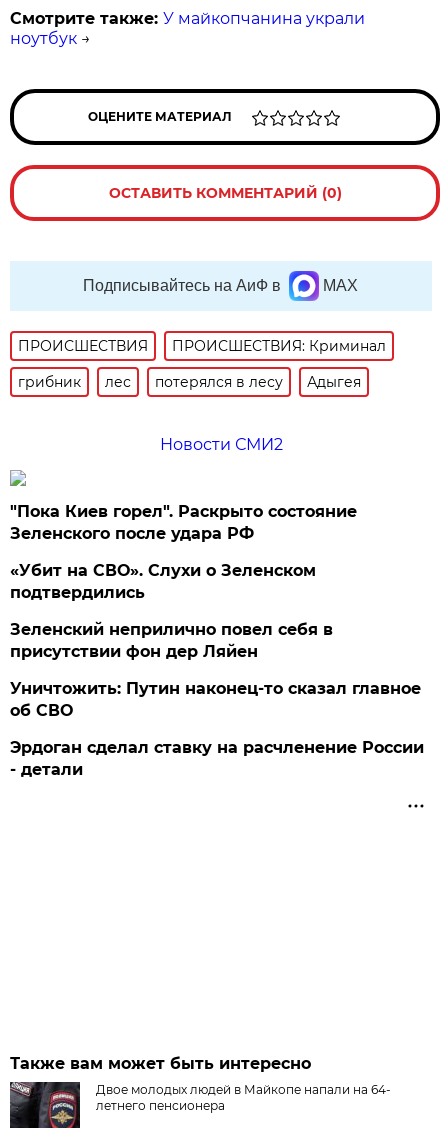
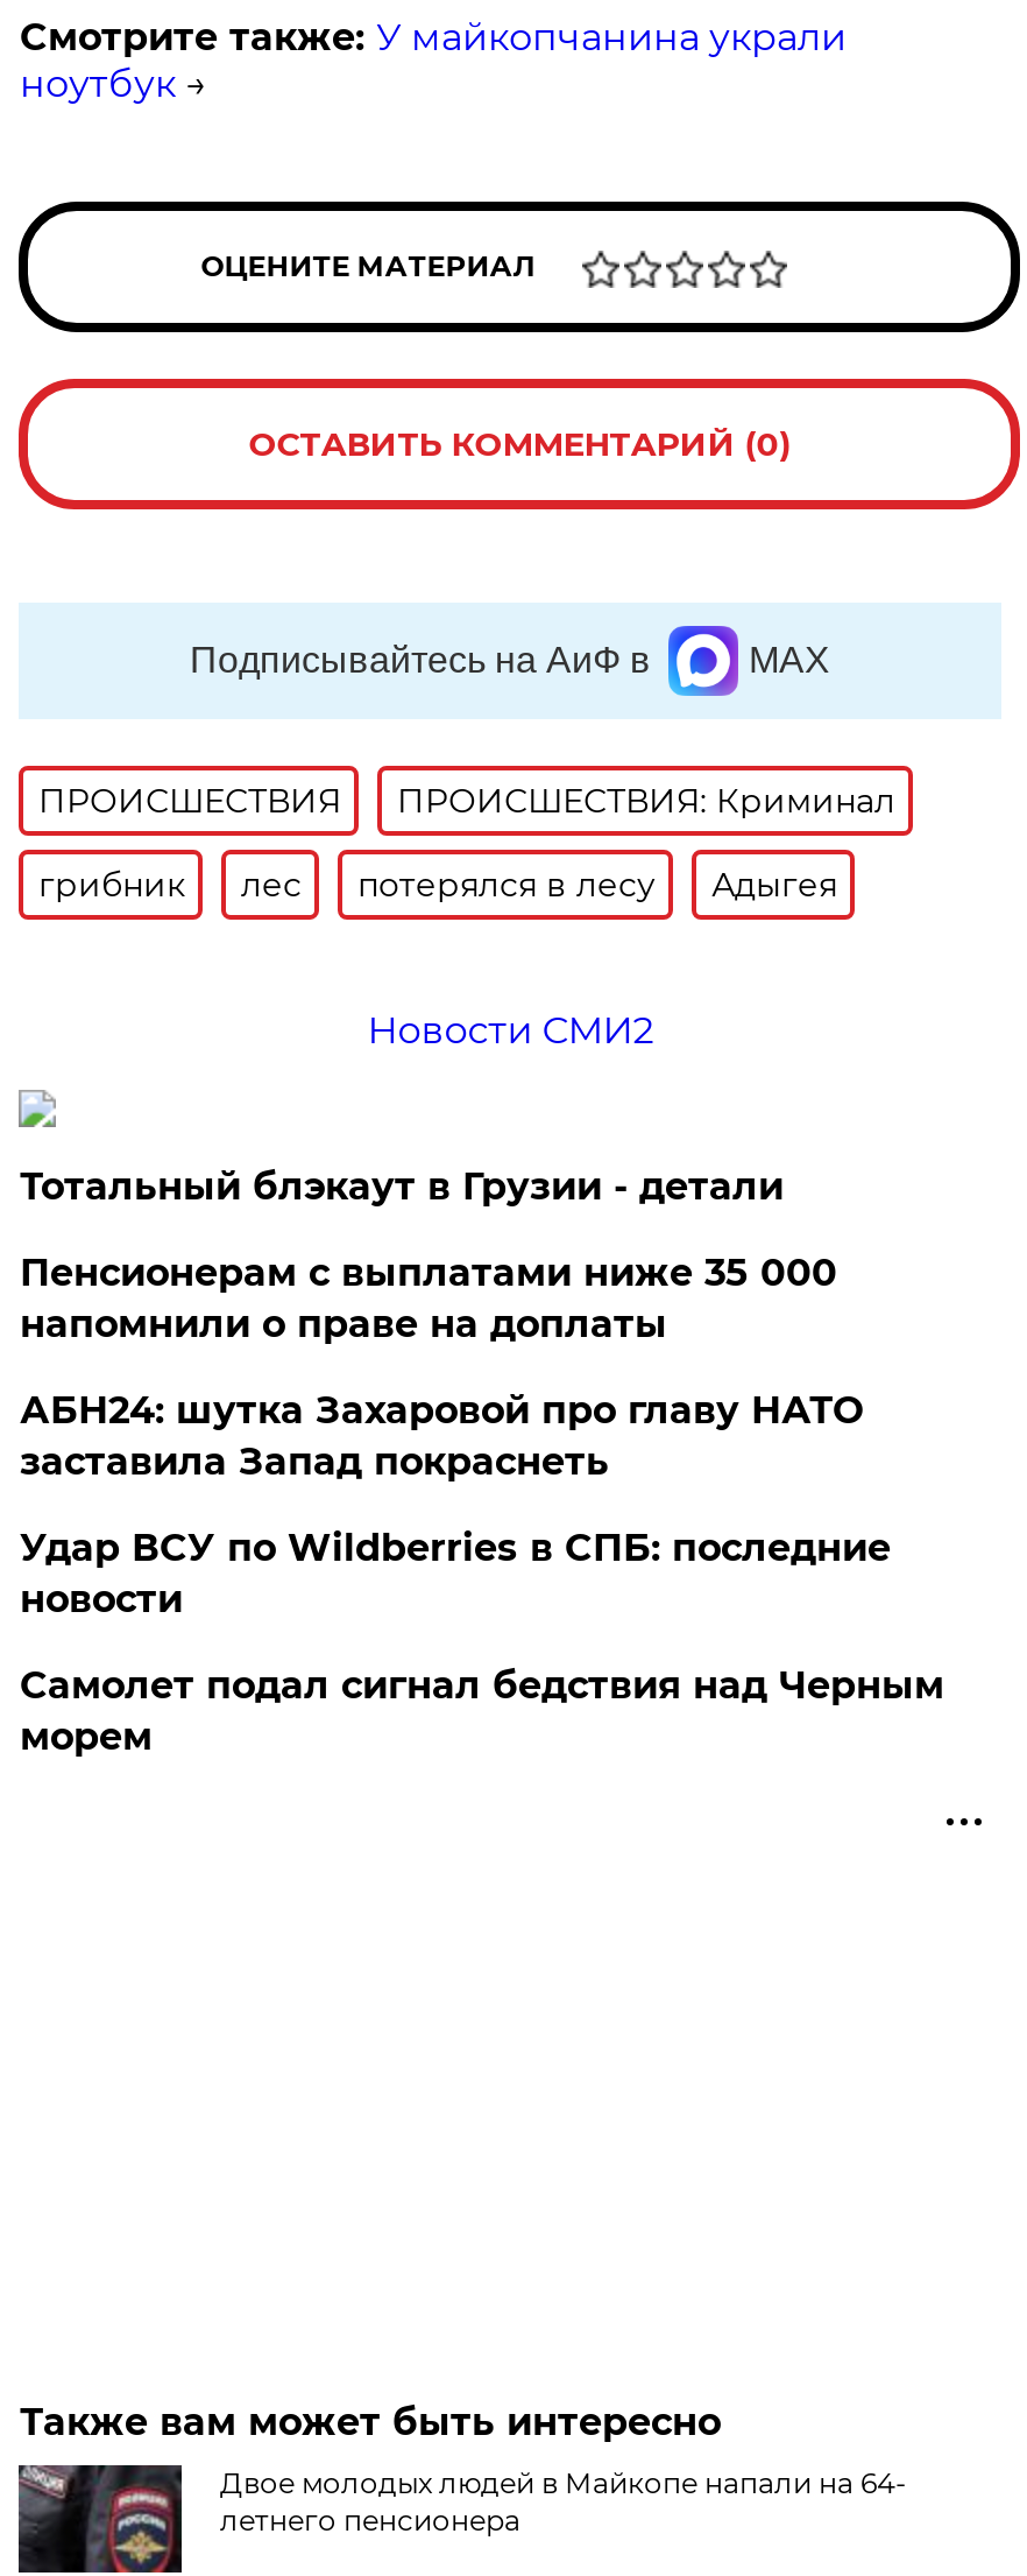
- "Пока Киев горел". Раскрыто состояние
- Зеленского после удара РФ
+ Тотальный блэкаут в Грузии - детали

- «Убит на СВО». Слухи о Зеленском
- подтвердились
+ Пенсионерам с выплатами ниже 35 000
+ напомнили о праве на доплаты

- Зеленский неприлично повел cебя в
- присутствии фон дер Ляйен
+ АБН24: шутка Захаровой про главу НАТО
+ заставила Запад покраснеть

- Уничтожить: Путин наконец-то сказал главное
- об СВО
+ Удар ВСУ по Wildberries в СПБ: последние
+ новости

- Эрдоган сделал ставку на расчленение России
- - детали
+ Самолет подал сигнал бедствия над Черным
+ морем
